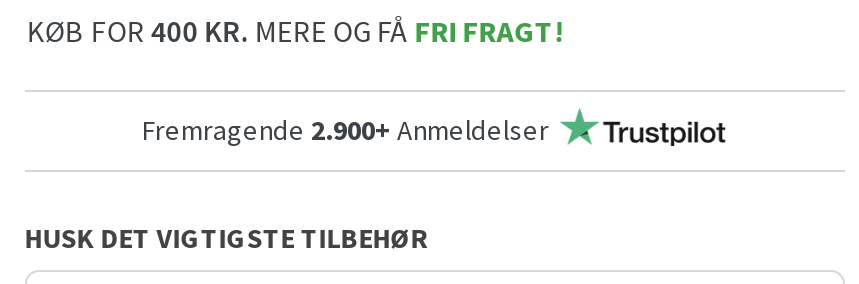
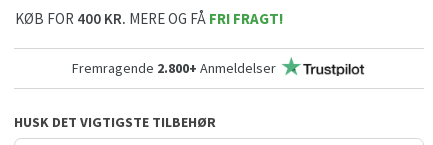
- Fremragende 2.900+ Anmeldelser
+ Fremragende 2.800+ Anmeldelser
